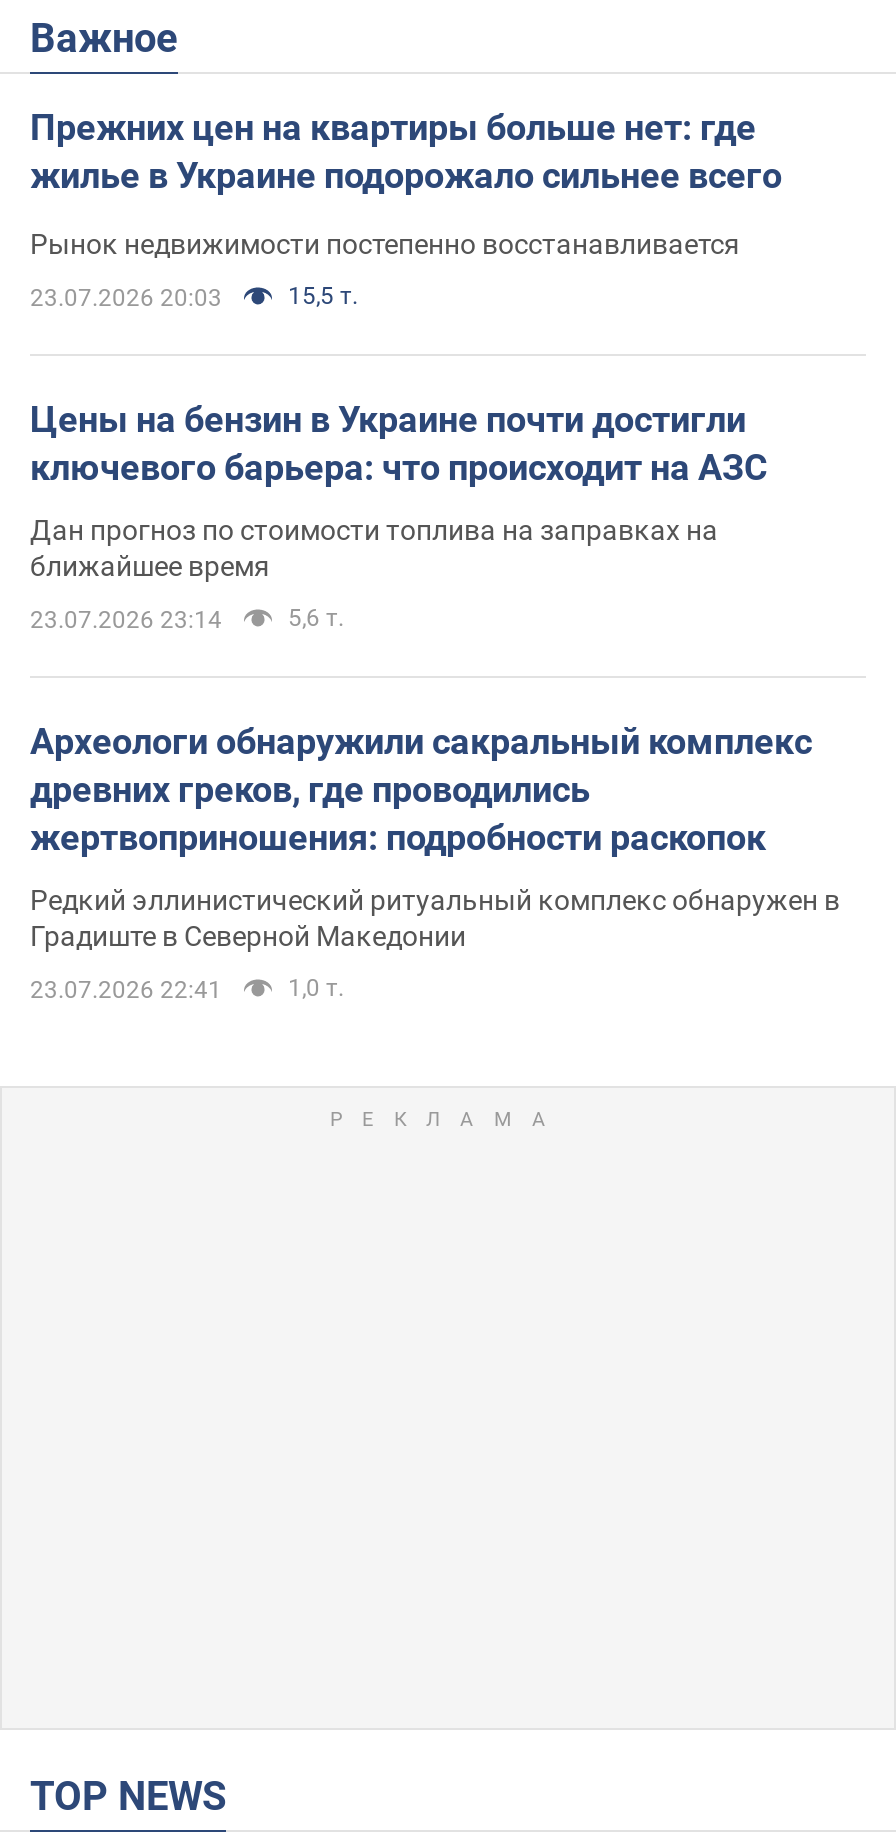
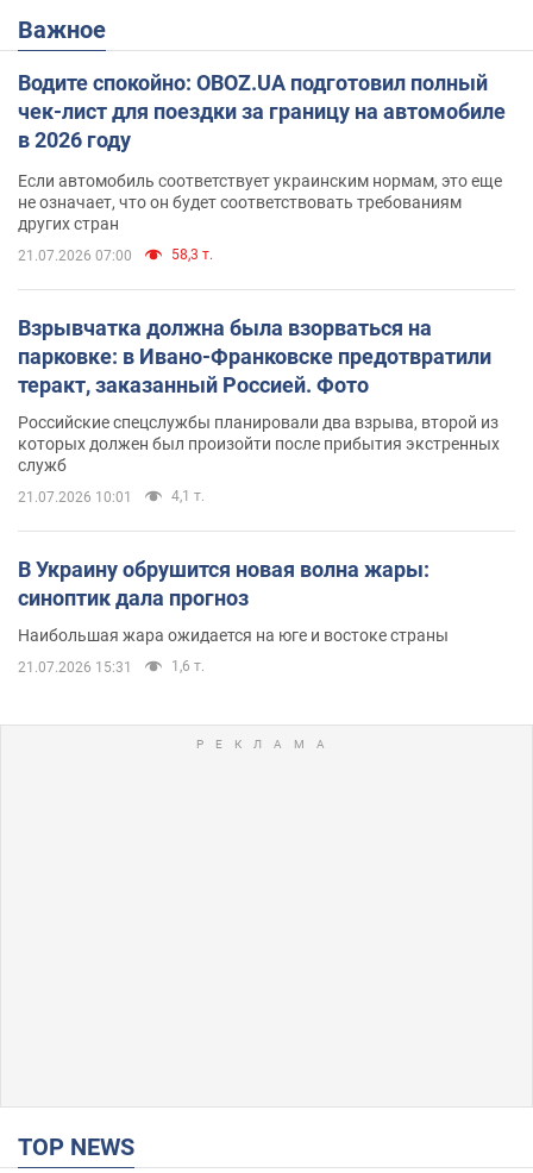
- Прежних цен на квартиры больше нет: где
- жилье в Украине подорожало сильнее всего
+ Водите спокойно: OBOZ.UA подготовил полный
+ чек-лист для поездки за границу на автомобиле
+ в 2026 году

- Рынок недвижимости постепенно восстанавливается
+ Если автомобиль соответствует украинским нормам, это еще
+ не означает, что он будет соответствовать требованиям
+ других стран

- 23.07.2026 20:03
- 15,5 т.
+ 21.07.2026 07:00
+ 58,3 т.

- Цены на бензин в Украине почти достигли
- ключевого барьера: что происходит на АЗС
+ Взрывчатка должна была взорваться на
+ парковке: в Ивано-Франковске предотвратили
+ теракт, заказанный Россией. Фото

- Дан прогноз по стоимости топлива на заправках на
- ближайшее время
+ Российские спецслужбы планировали два взрыва, второй из
+ которых должен был произойти после прибытия экстренных
+ служб

- 23.07.2026 23:14
- 5,6 т.
+ 21.07.2026 10:01
+ 4,1 т.

- Археологи обнаружили сакральный комплекс
- древних греков, где проводились
- жертвоприношения: подробности раскопок
+ В Украину обрушится новая волна жары:
+ синоптик дала прогноз

- Редкий эллинистический ритуальный комплекс обнаружен в
- Градиште в Северной Македонии
+ Наибольшая жара ожидается на юге и востоке страны

- 23.07.2026 22:41
- 1,0 т.
+ 21.07.2026 15:31
+ 1,6 т.
